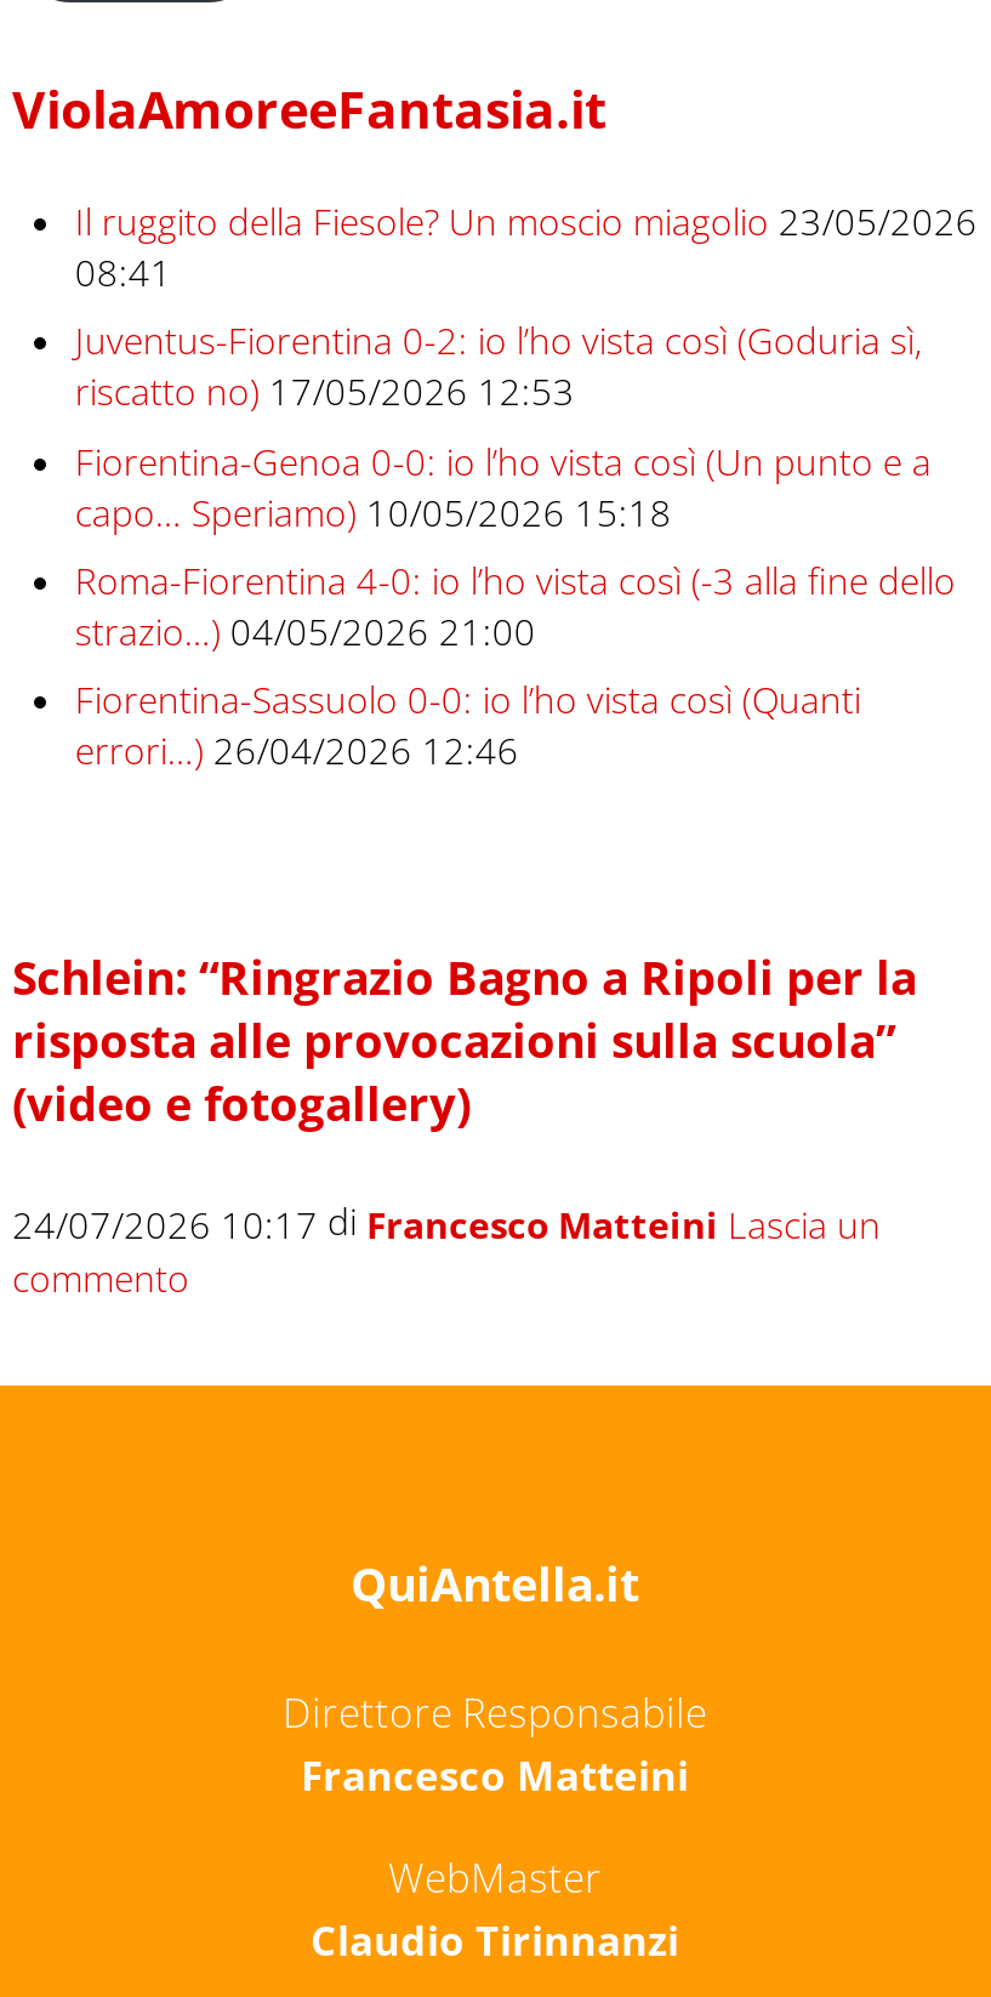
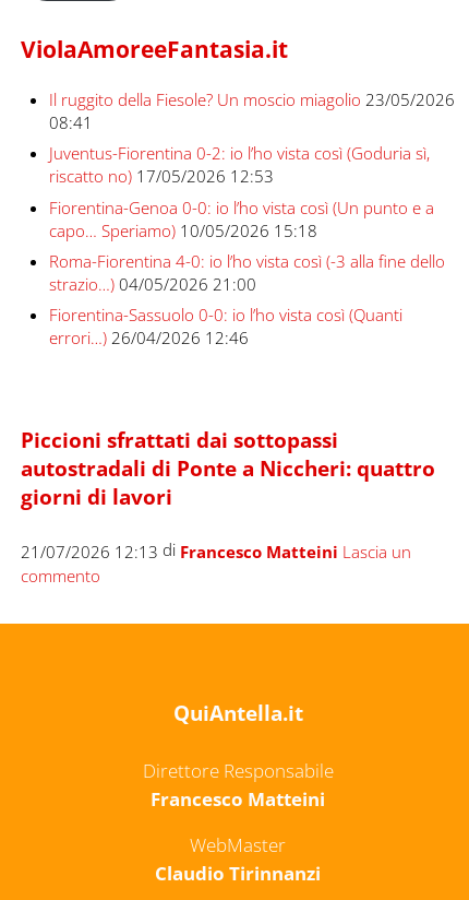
- Schlein: “Ringrazio Bagno a Ripoli per la
- risposta alle provocazioni sulla scuola”
- (video e fotogallery)
+ Piccioni sfrattati dai sottopassi
+ autostradali di Ponte a Niccheri: quattro
+ giorni di lavori

- 24/07/2026 10:17 di Francesco Matteini Lascia un
+ 21/07/2026 12:13 di Francesco Matteini Lascia un
